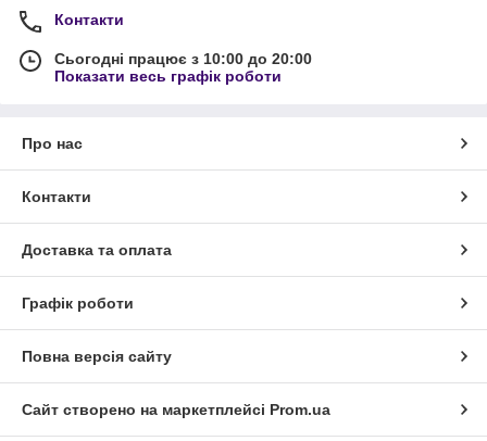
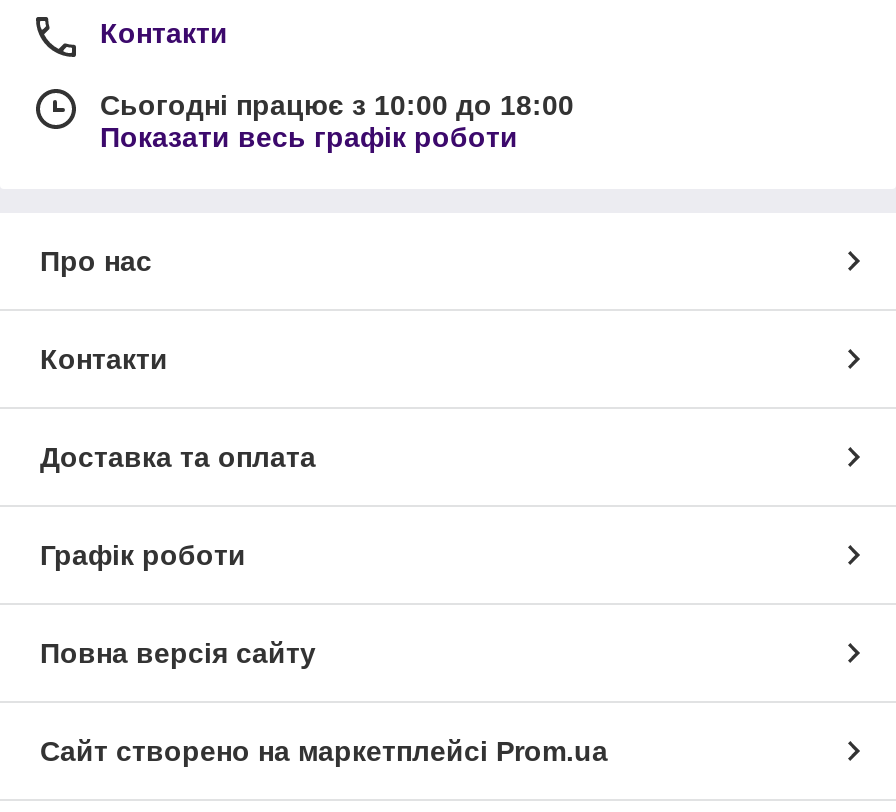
- Сьогодні працює з 10:00 до 20:00
+ Сьогодні працює з 10:00 до 18:00
